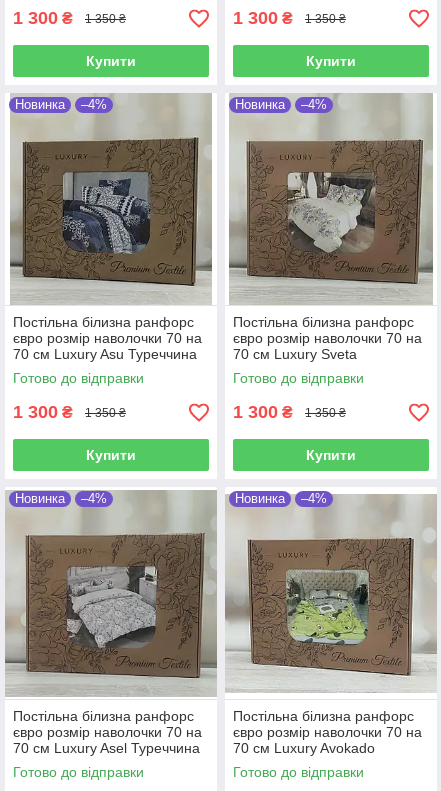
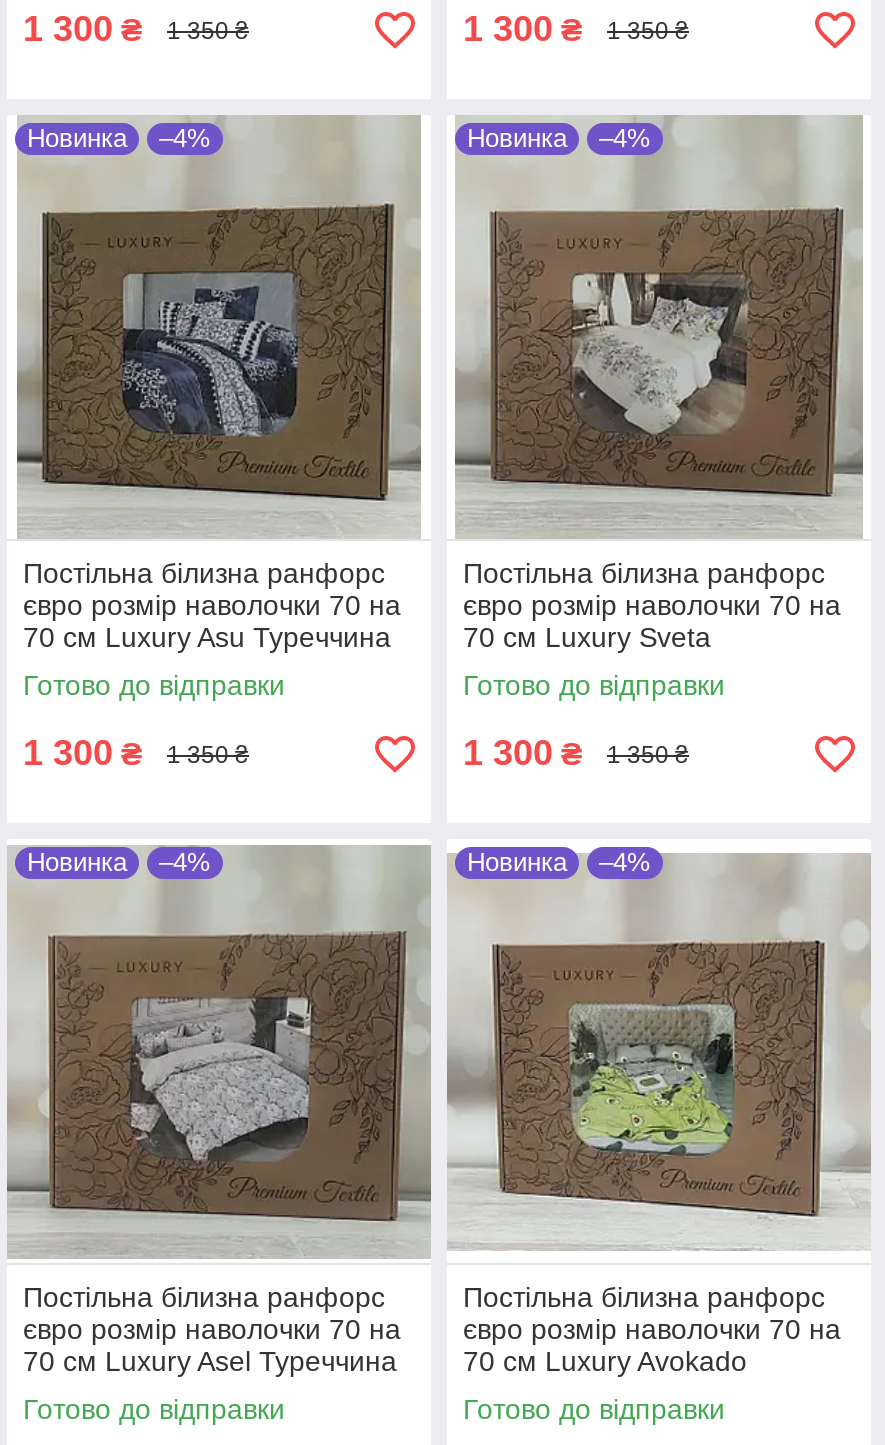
- Купити

- Купити

- Купити

- Купити
